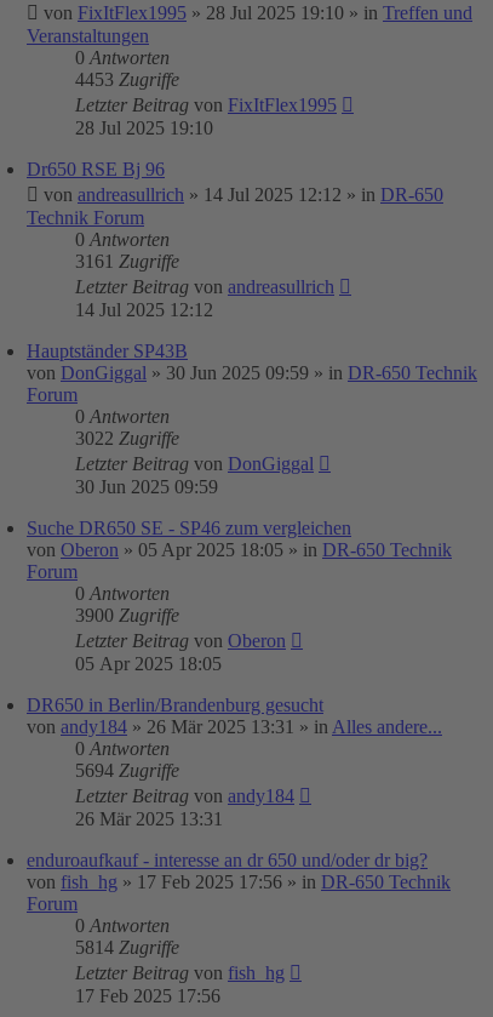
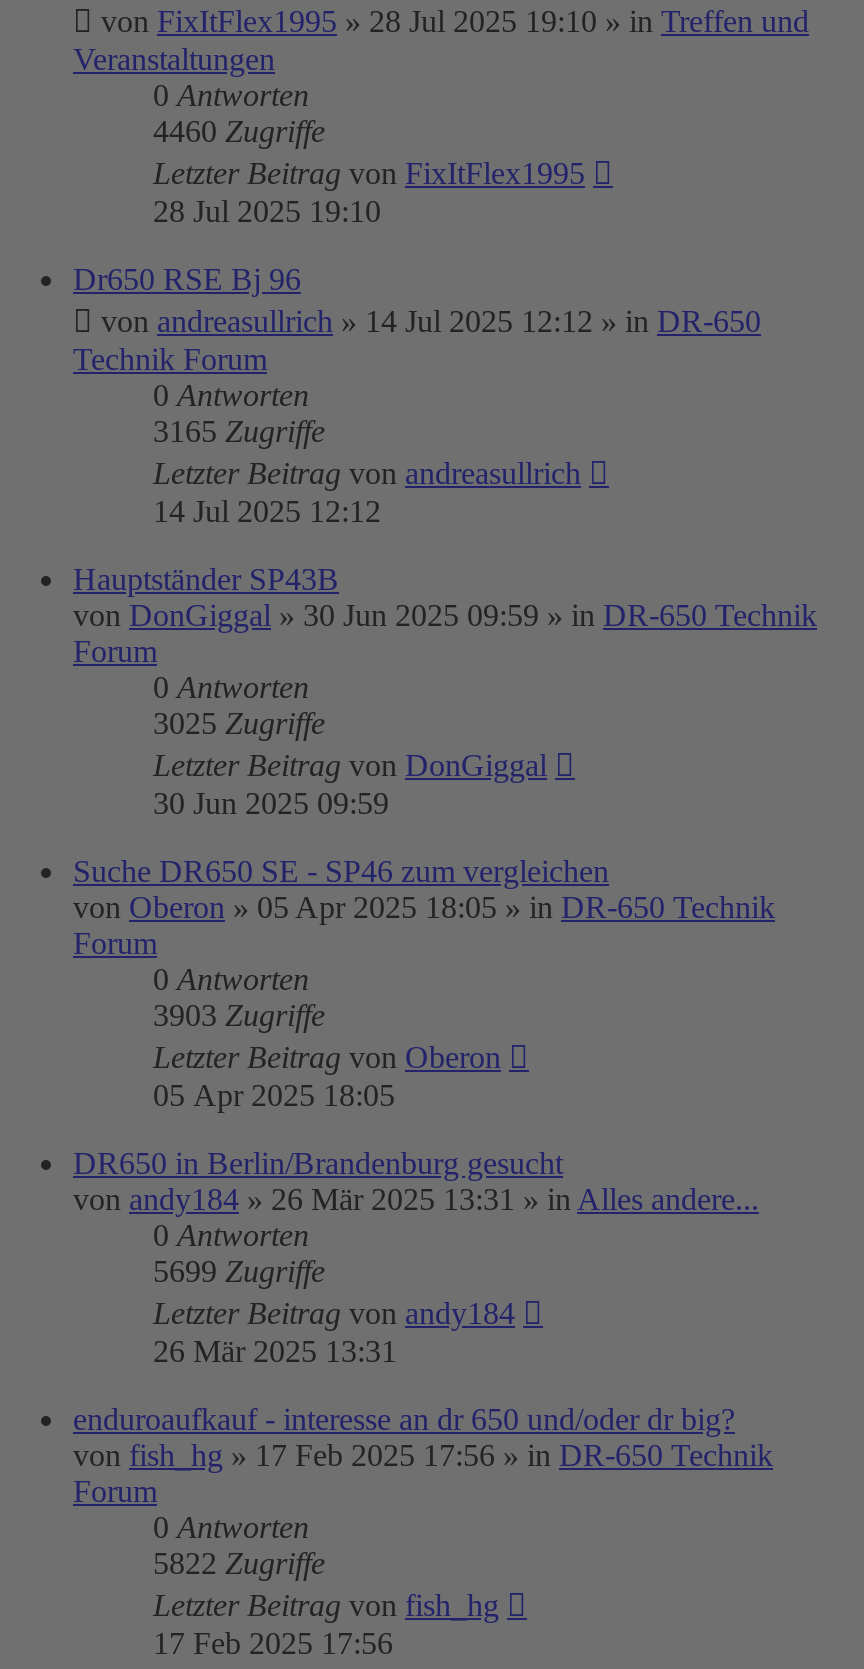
- 4453 Zugriffe
+ 4460 Zugriffe

- 3161 Zugriffe
+ 3165 Zugriffe

- 3022 Zugriffe
+ 3025 Zugriffe

- 3900 Zugriffe
+ 3903 Zugriffe

- 5694 Zugriffe
+ 5699 Zugriffe

- 5814 Zugriffe
+ 5822 Zugriffe
